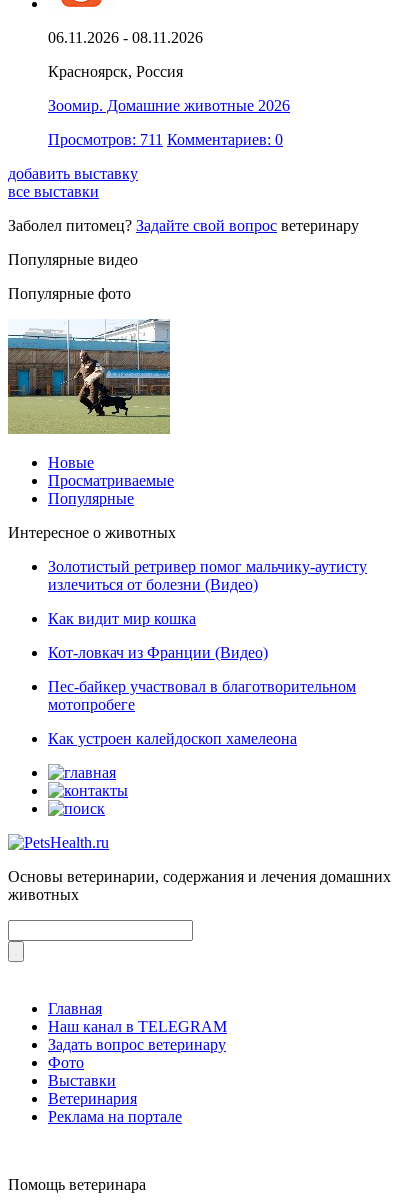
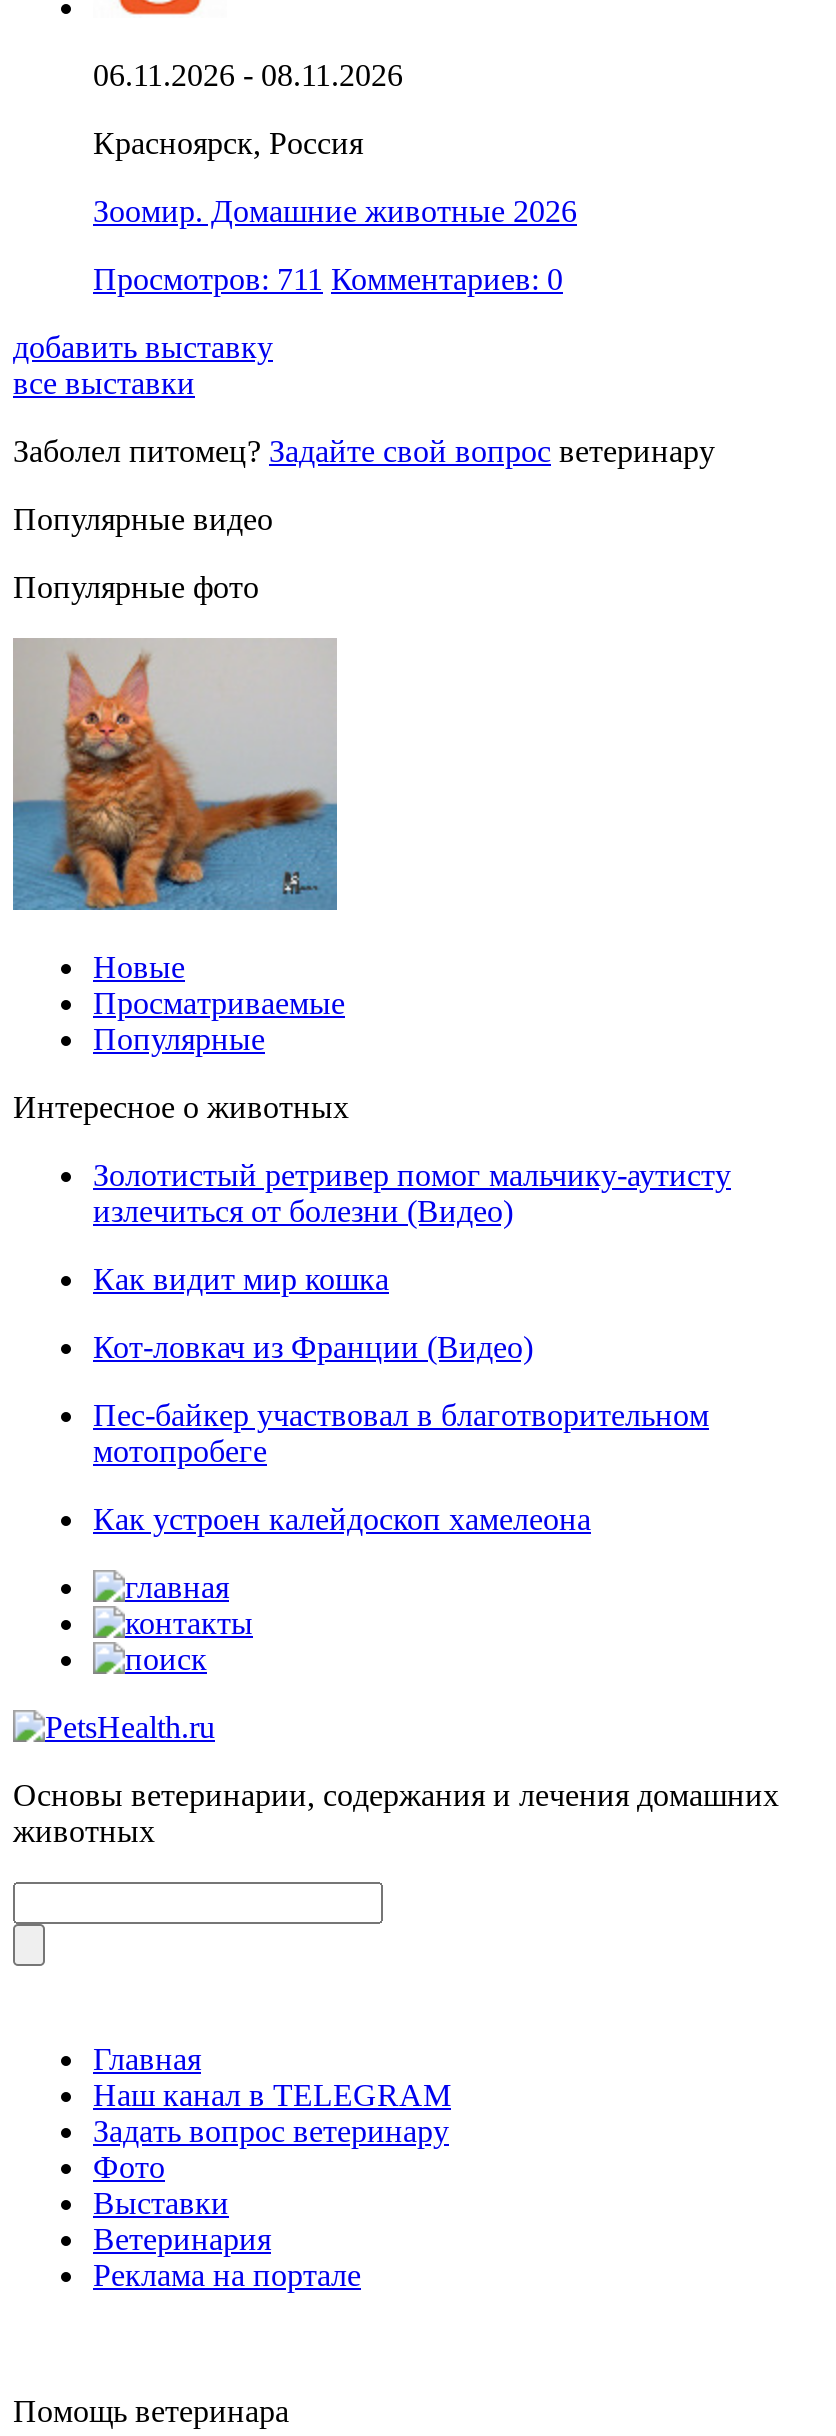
- [image]
+ [image]
